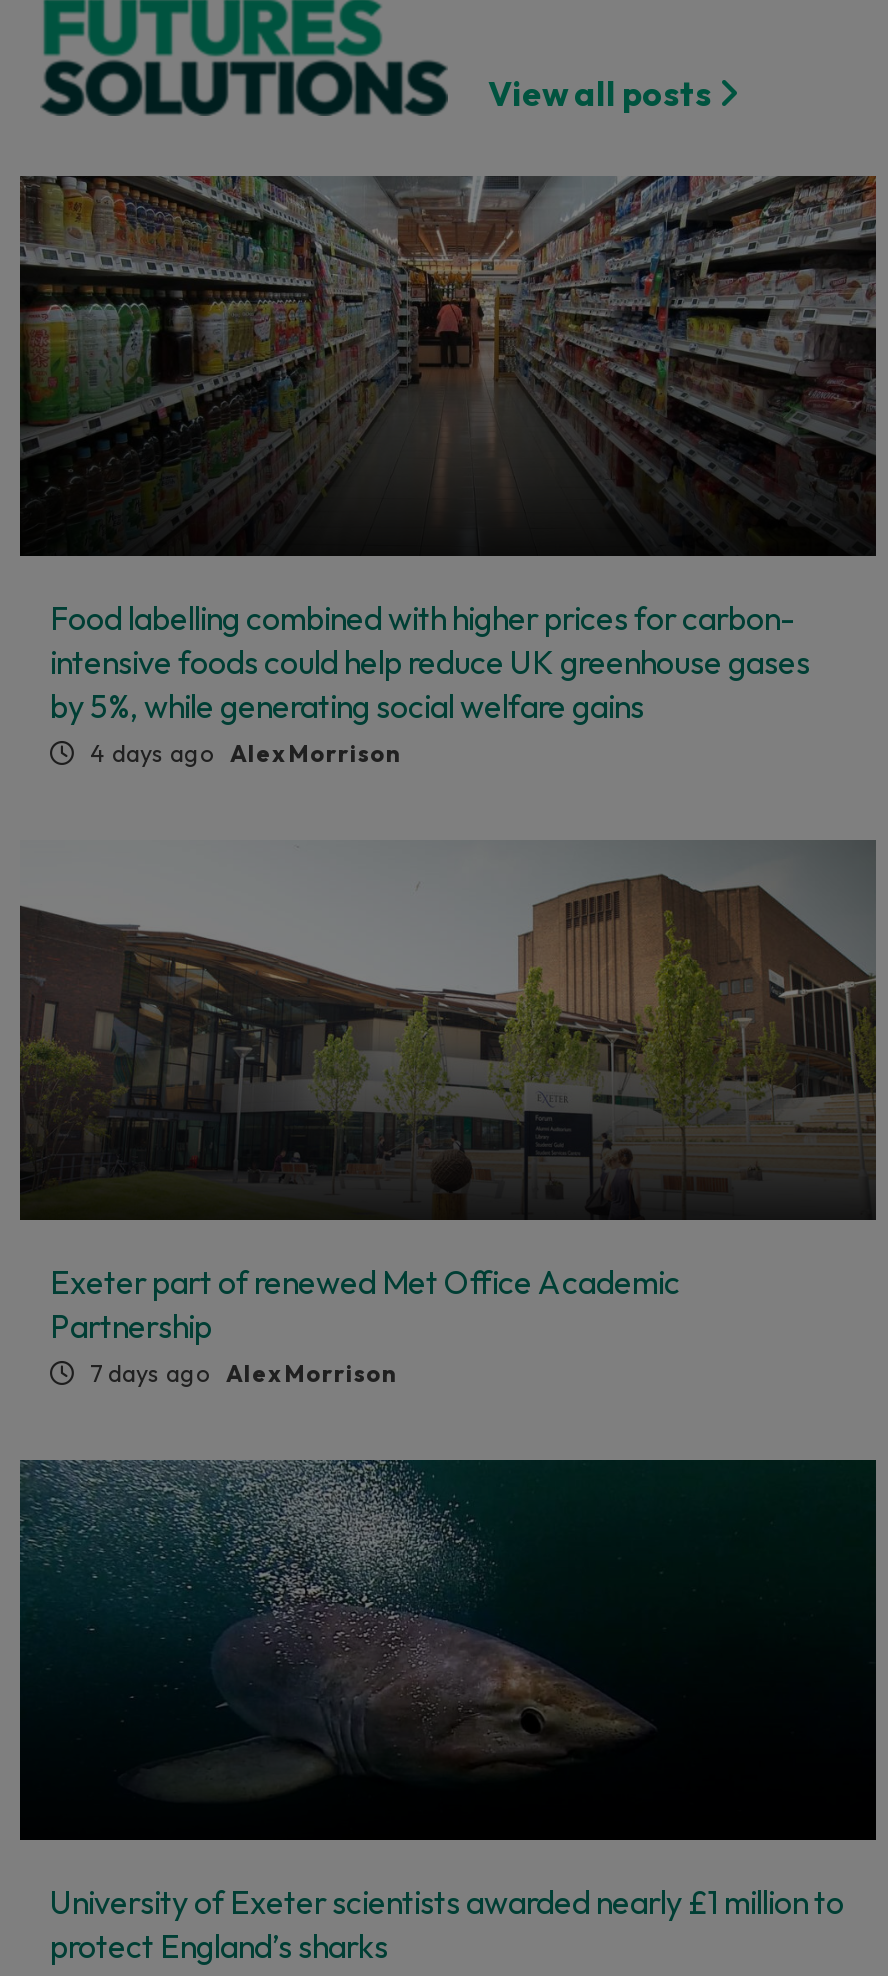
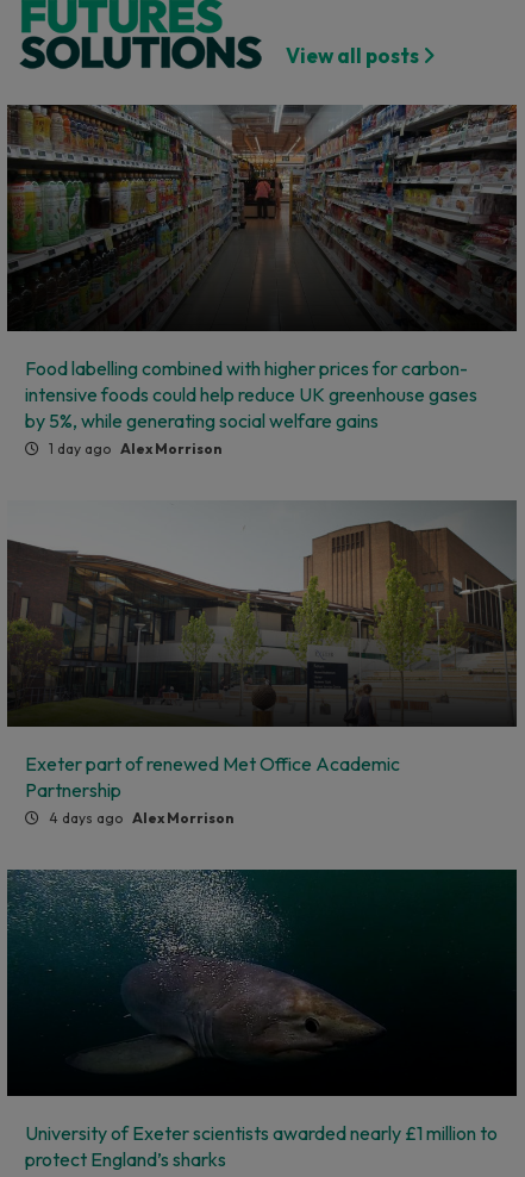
moved down: 4 days ago Alex Morrison

+ 1 day ago Alex Morrison

- 7 days ago Alex Morrison
